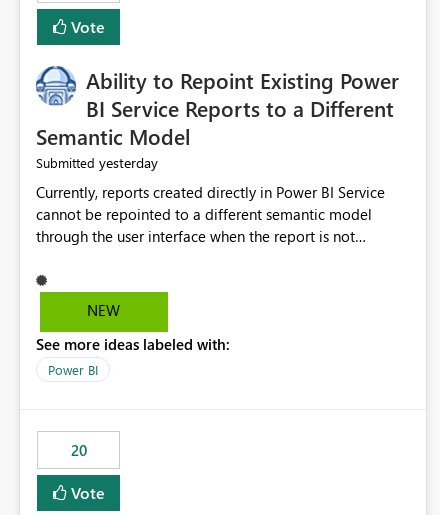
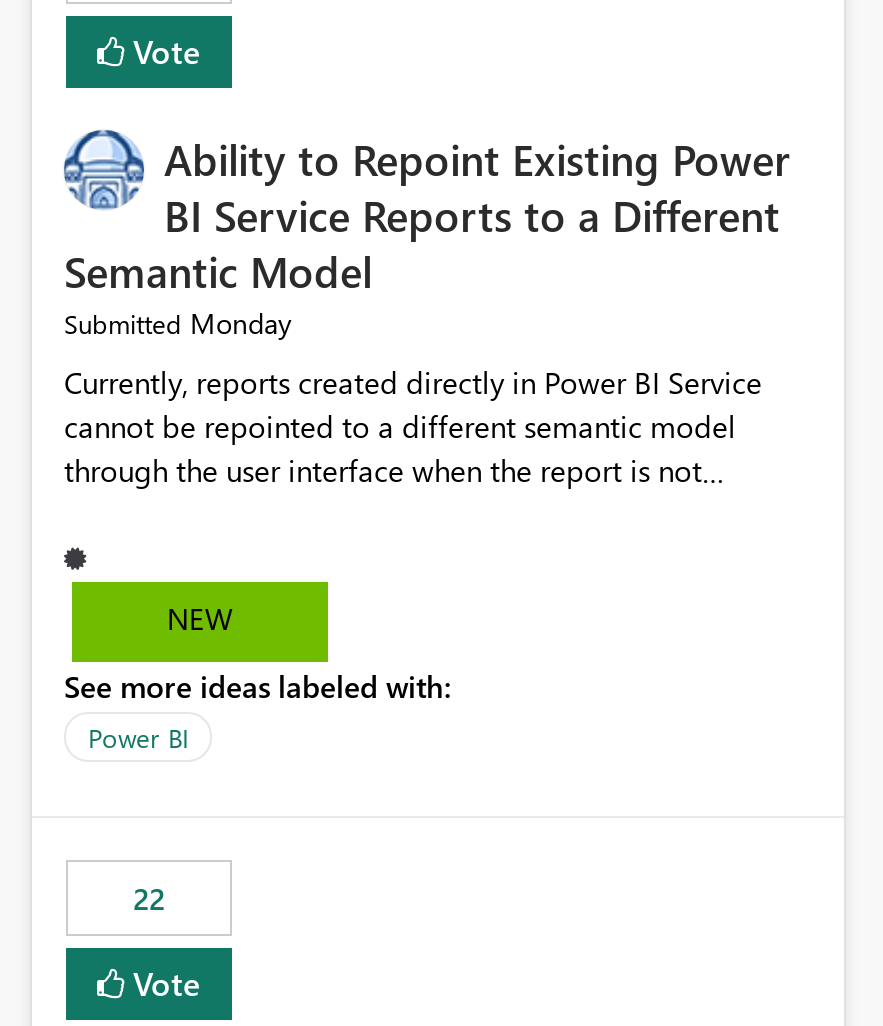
- Submitted yesterday
+ Submitted Monday

- 20
+ 22
